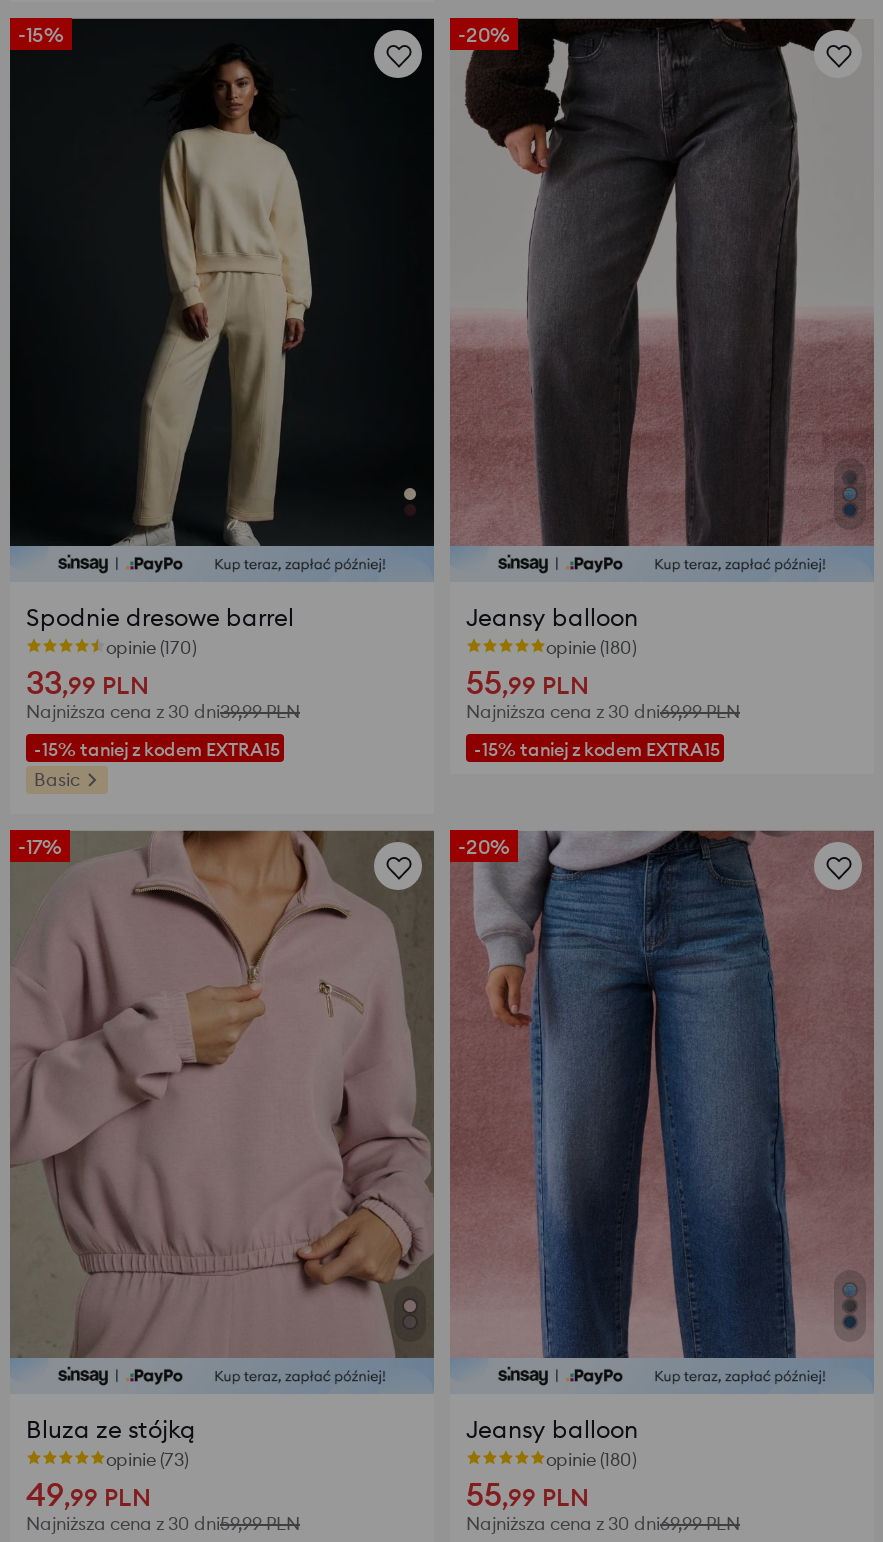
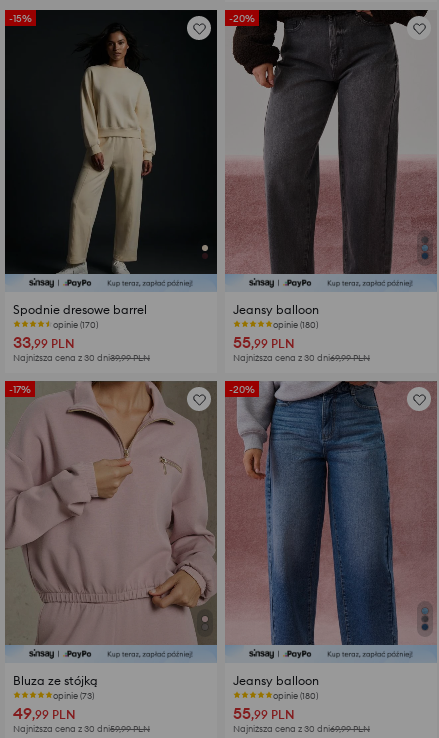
- -15% taniej z kodem EXTRA15
- Basic

- -15% taniej z kodem EXTRA15
